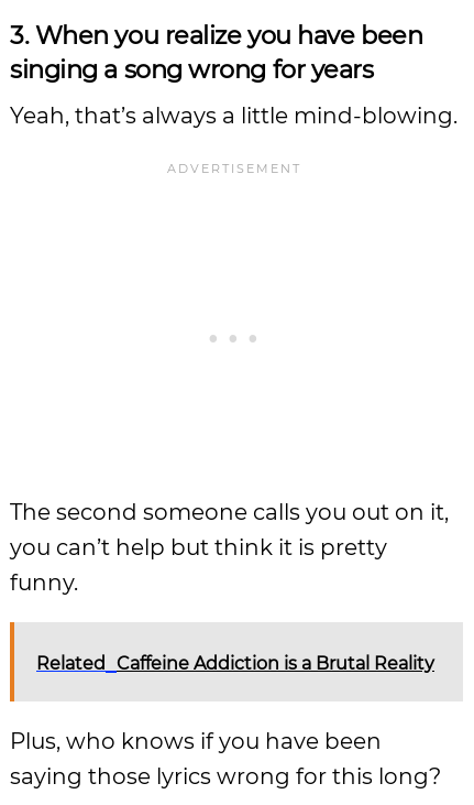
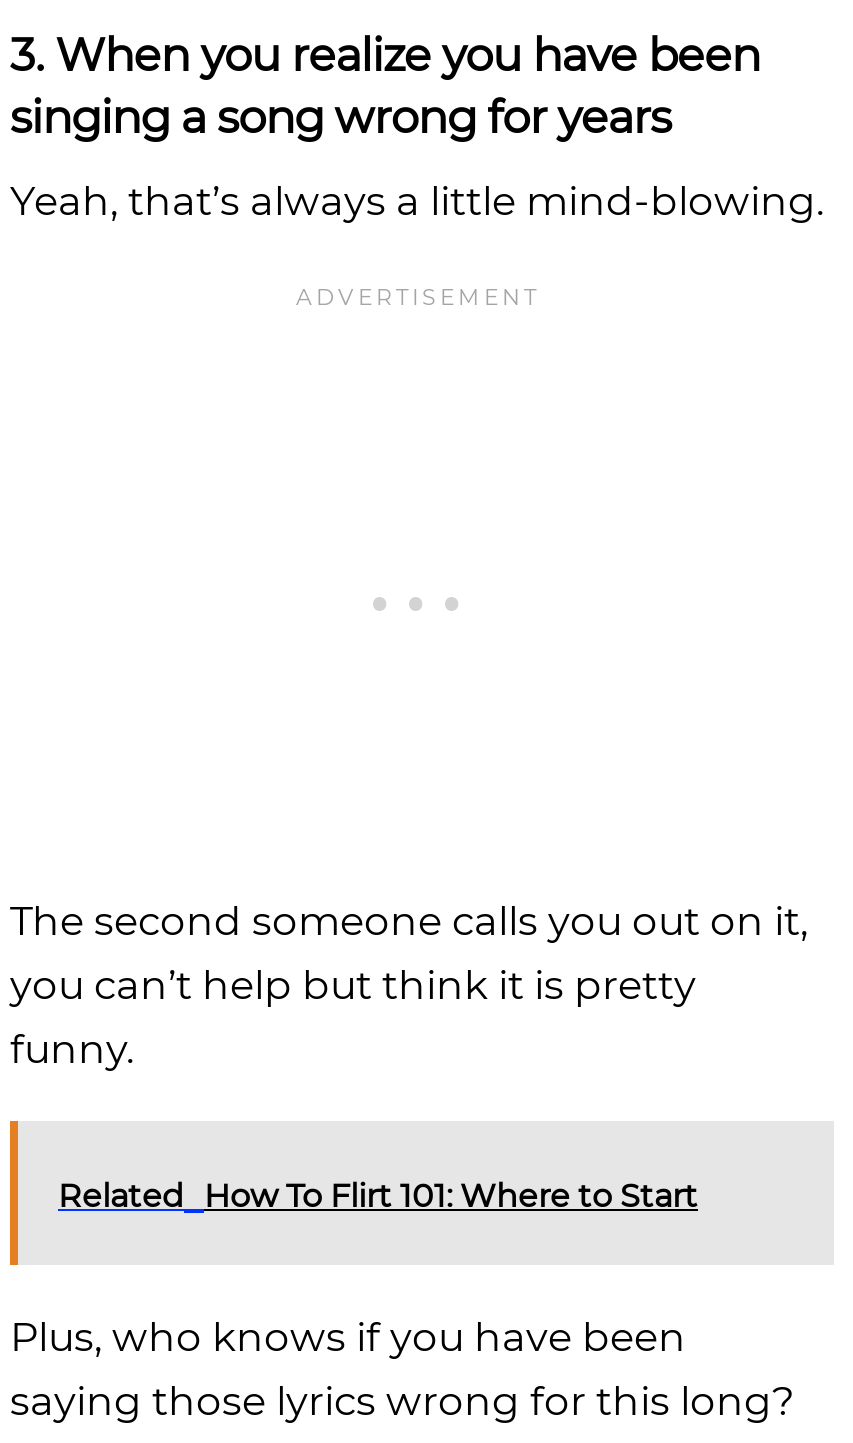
- Related Caffeine Addiction is a Brutal Reality
+ Related How To Flirt 101: Where to Start
